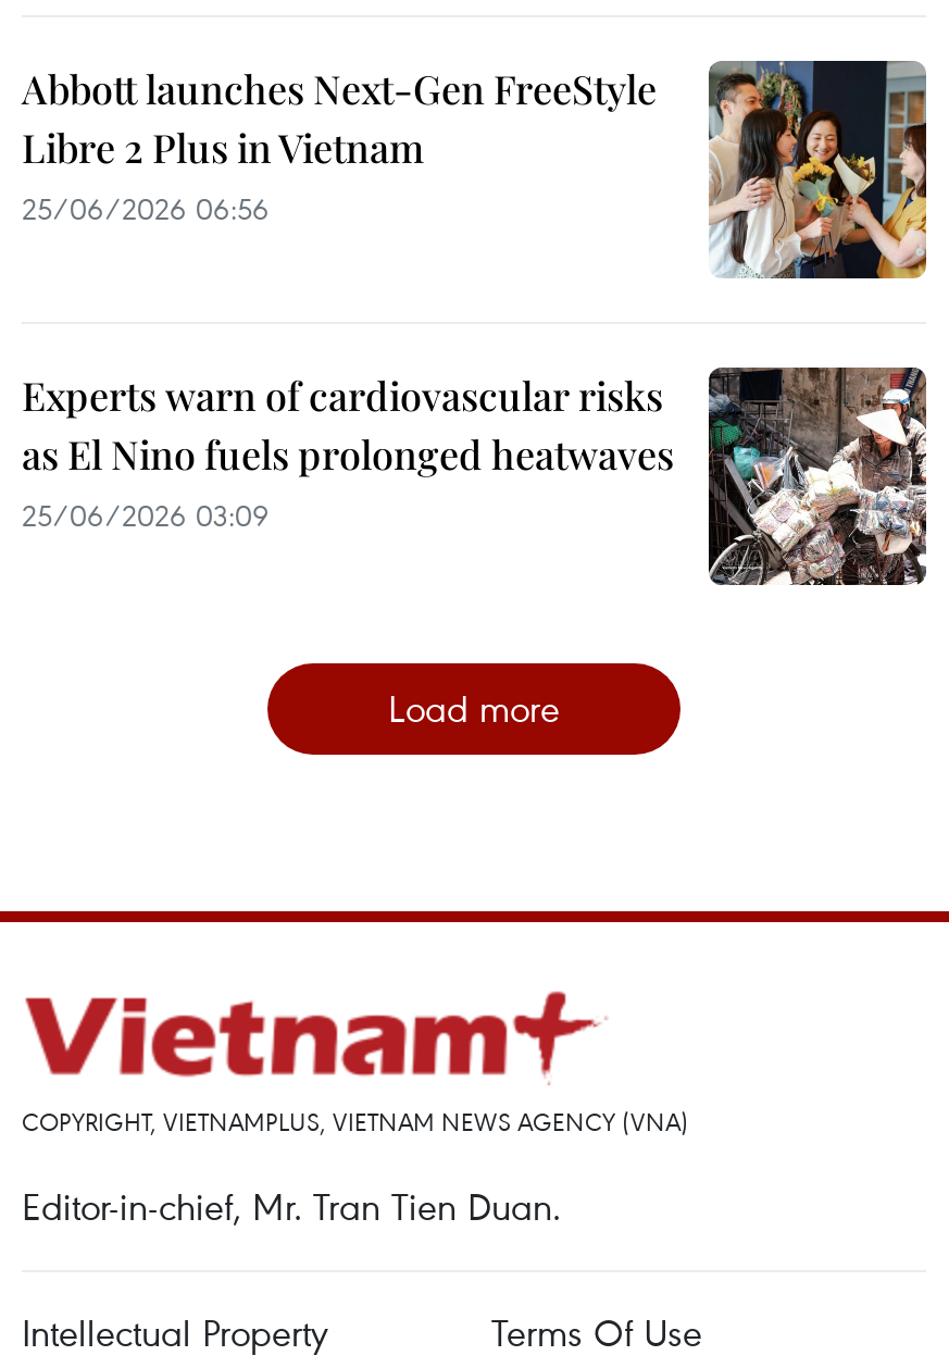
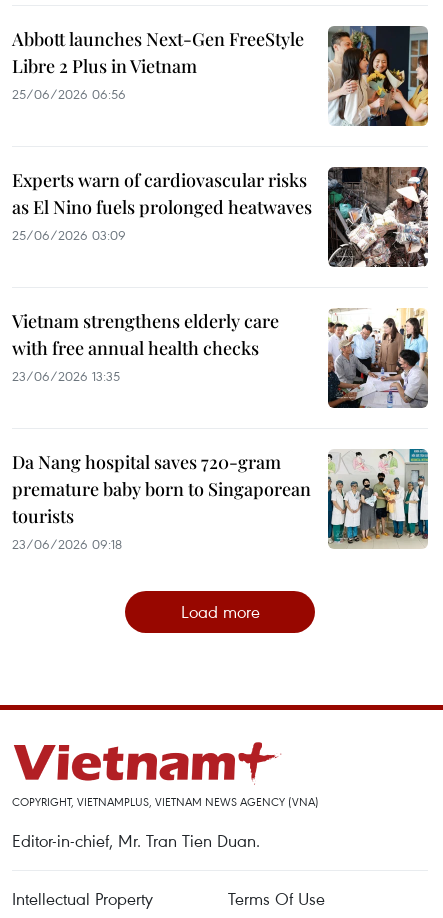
+ Vietnam strengthens elderly care
+ with free annual health checks
+ 23/06/2026 13:35

+ [image]
+ Da Nang hospital saves 720-gram
+ premature baby born to Singaporean
+ tourists
+ 23/06/2026 09:18

+ [image]
